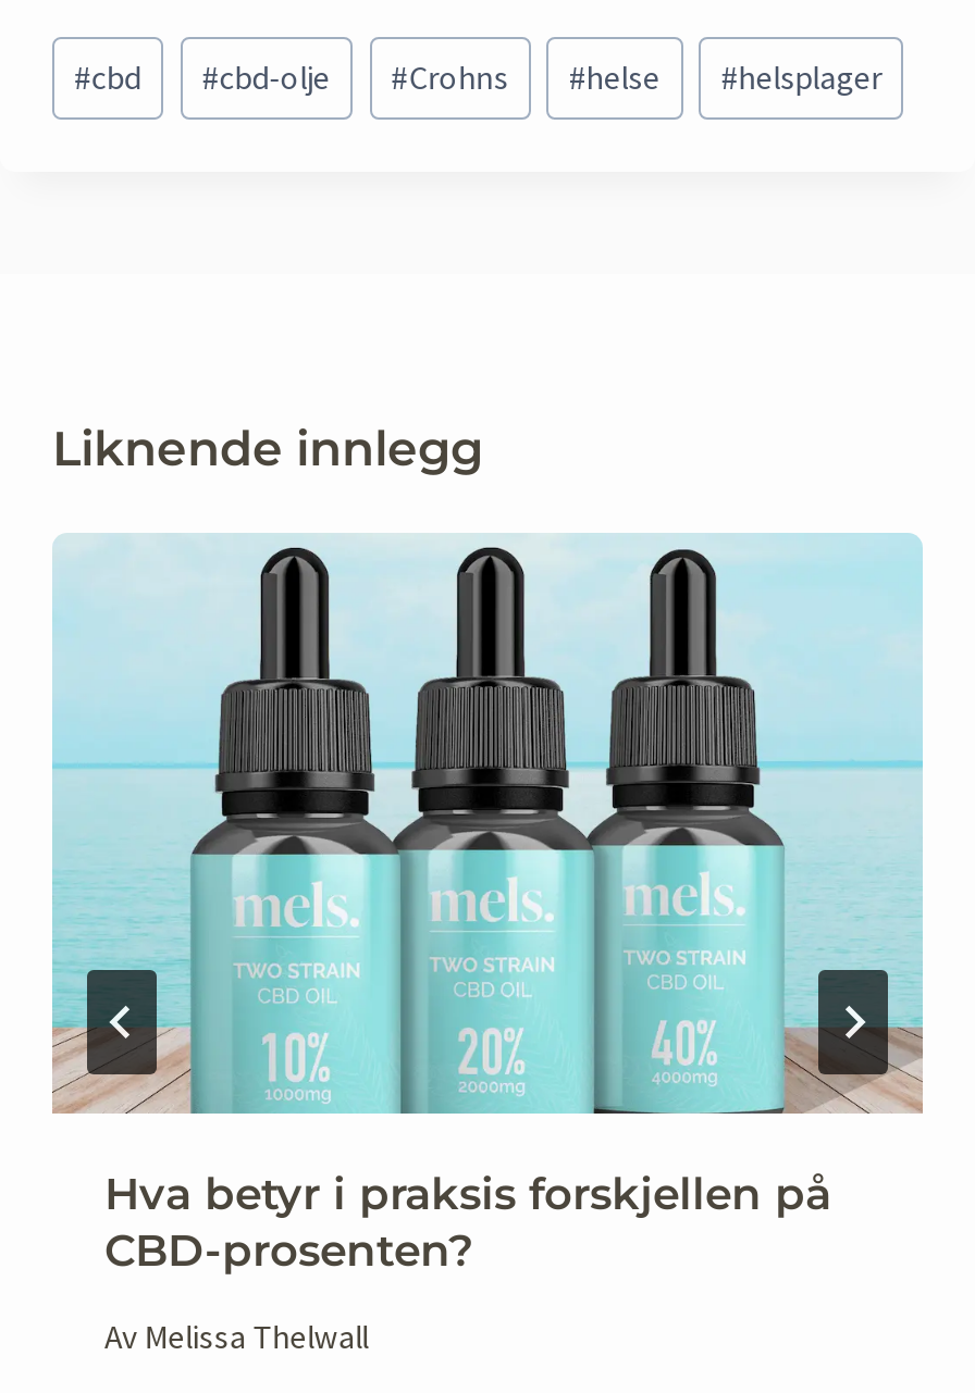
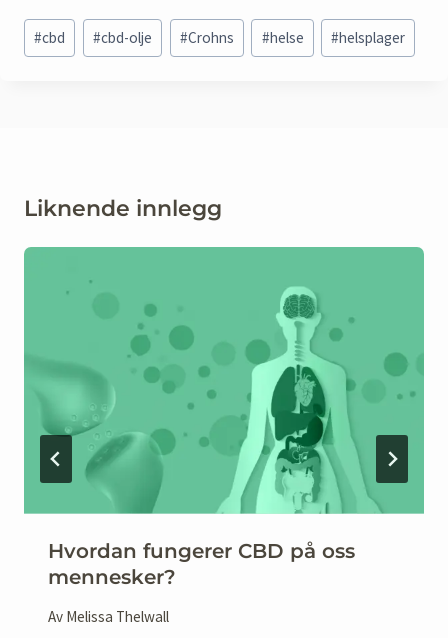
- [image]
- Hva betyr i praksis forskjellen på
- CBD-prosenten?
+ [image]
+ Hvordan fungerer CBD på oss
+ mennesker?
